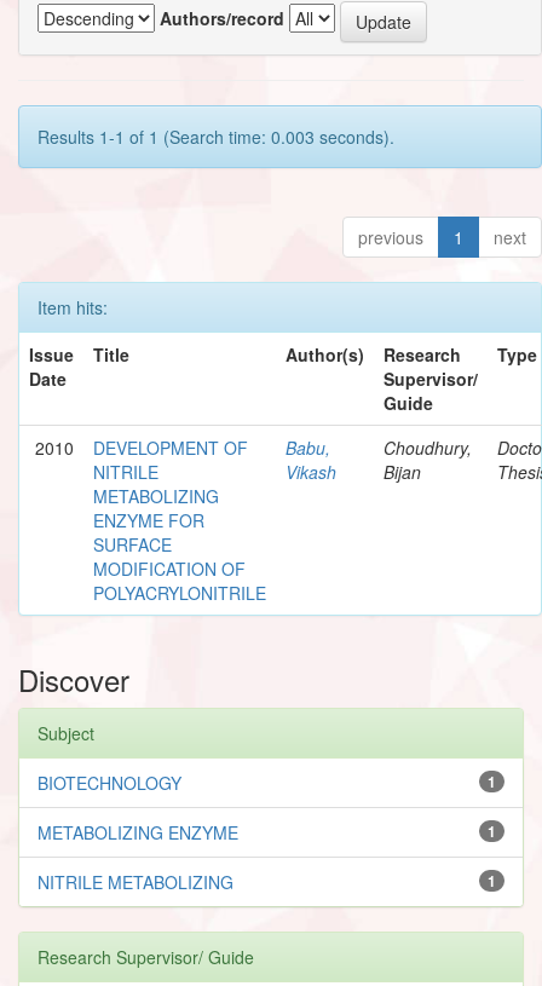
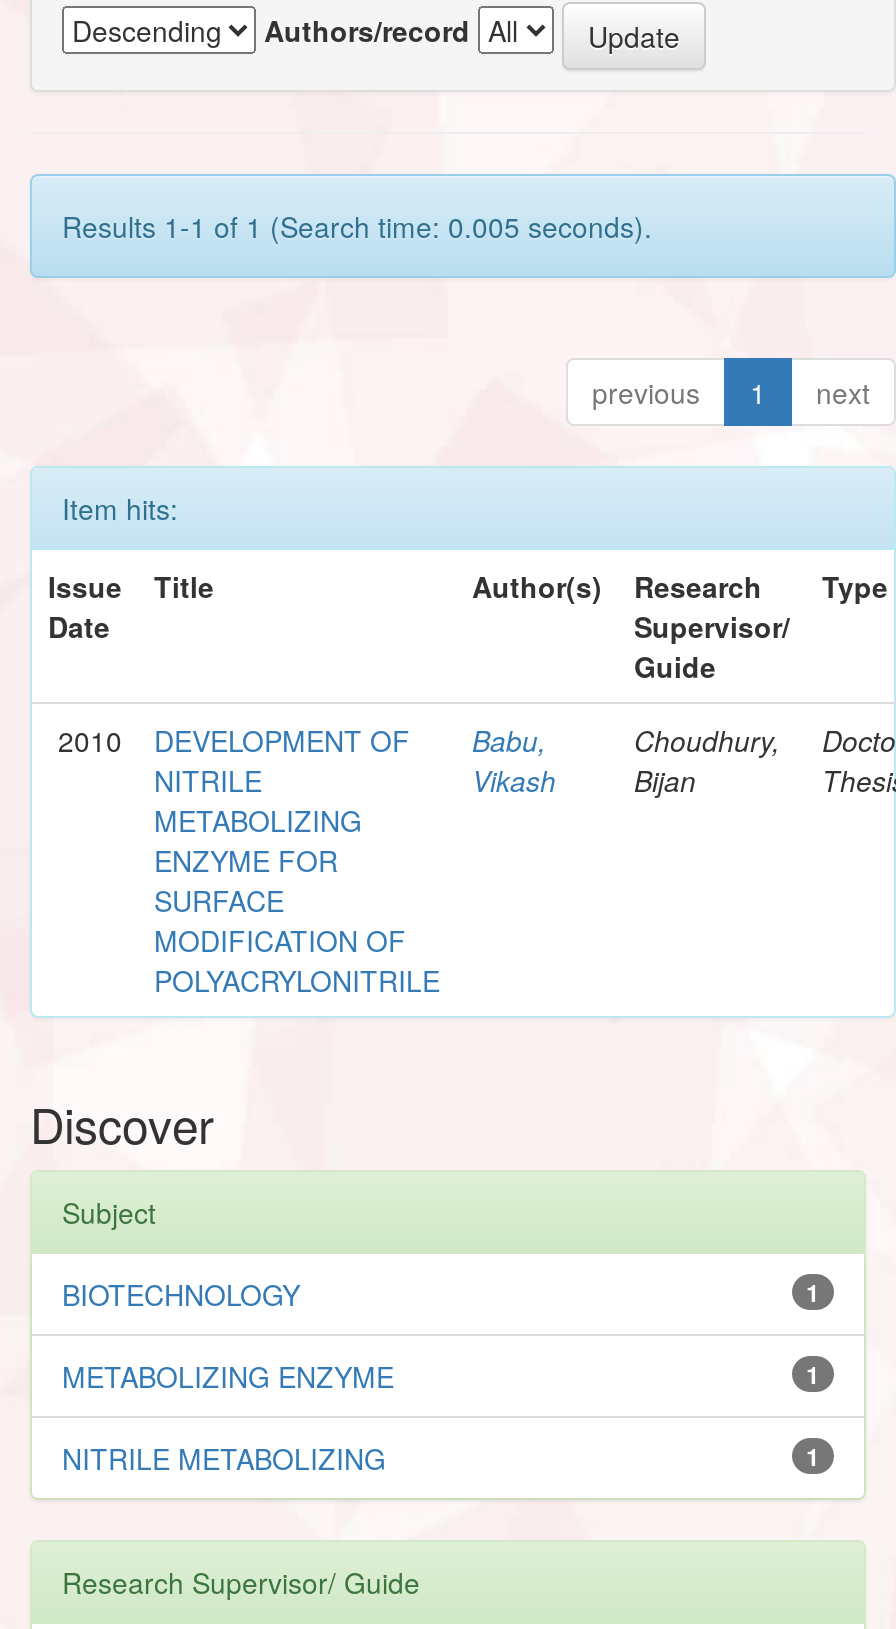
- Results 1-1 of 1 (Search time: 0.003 seconds).
+ Results 1-1 of 1 (Search time: 0.005 seconds).
